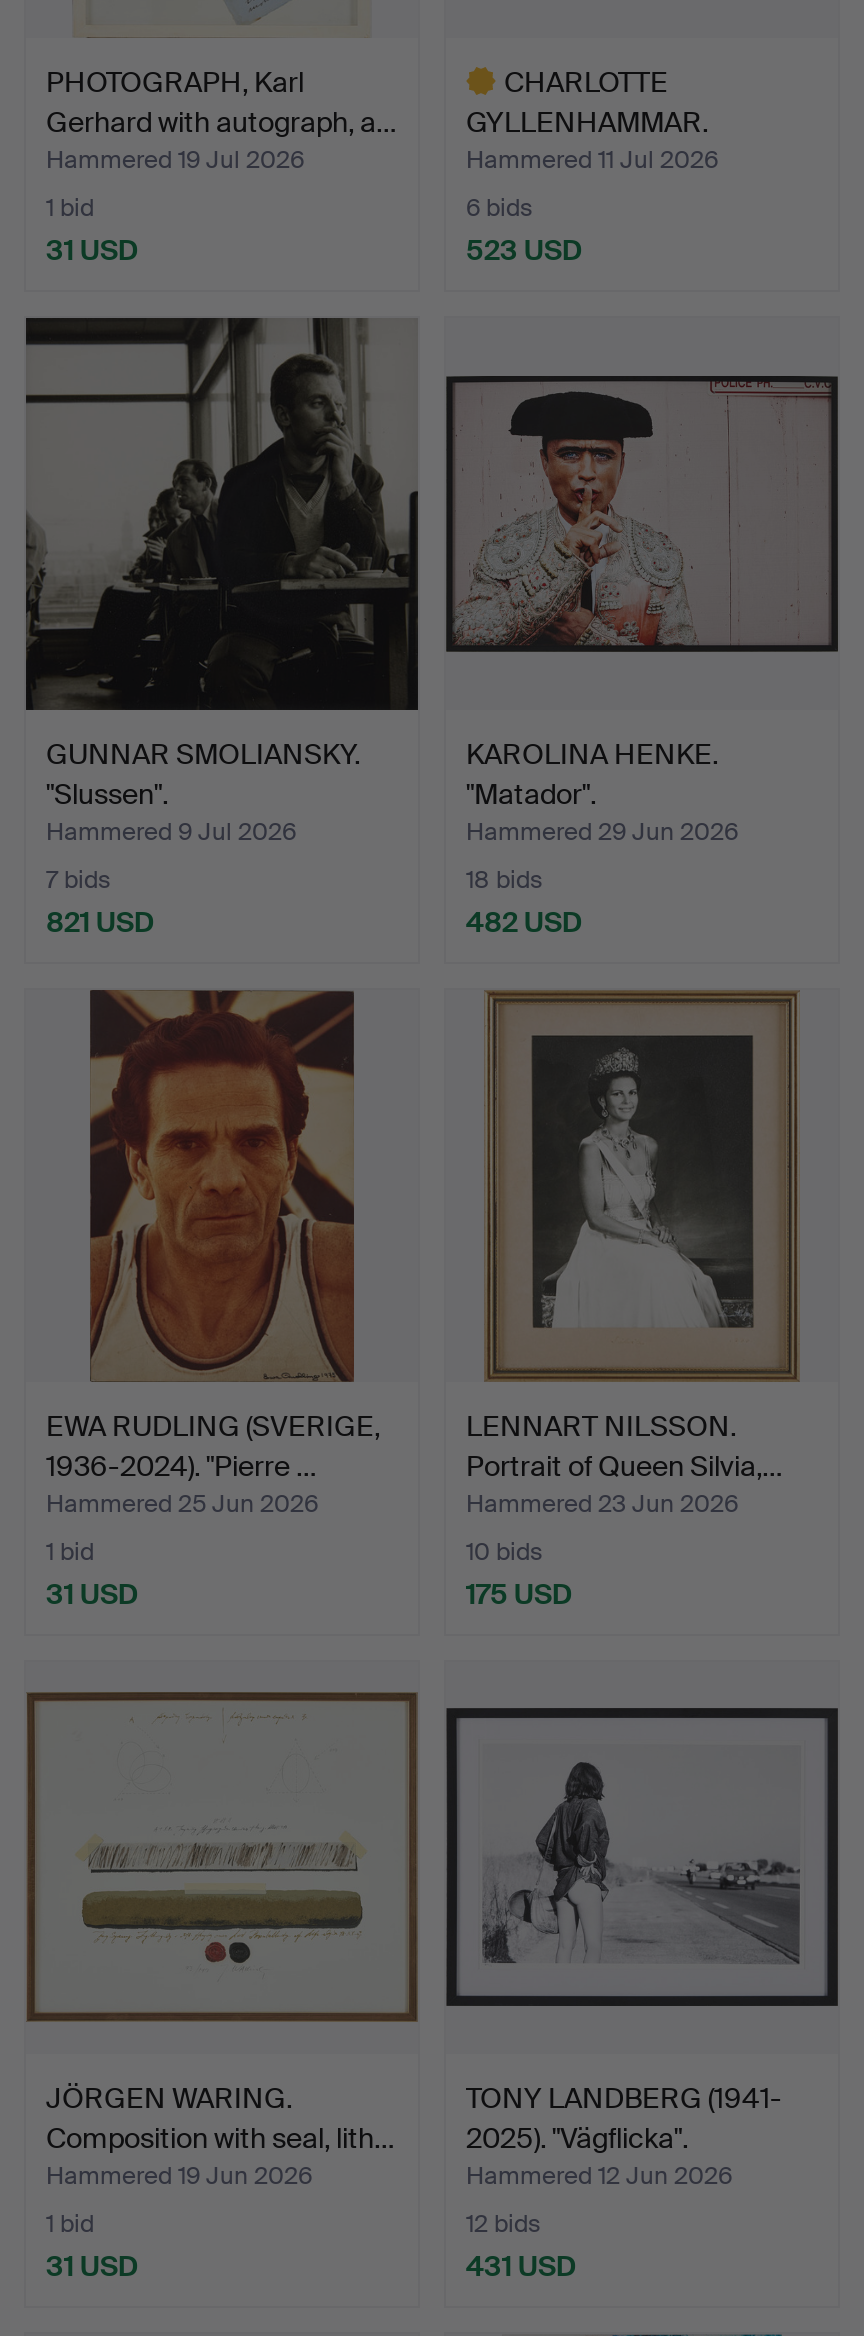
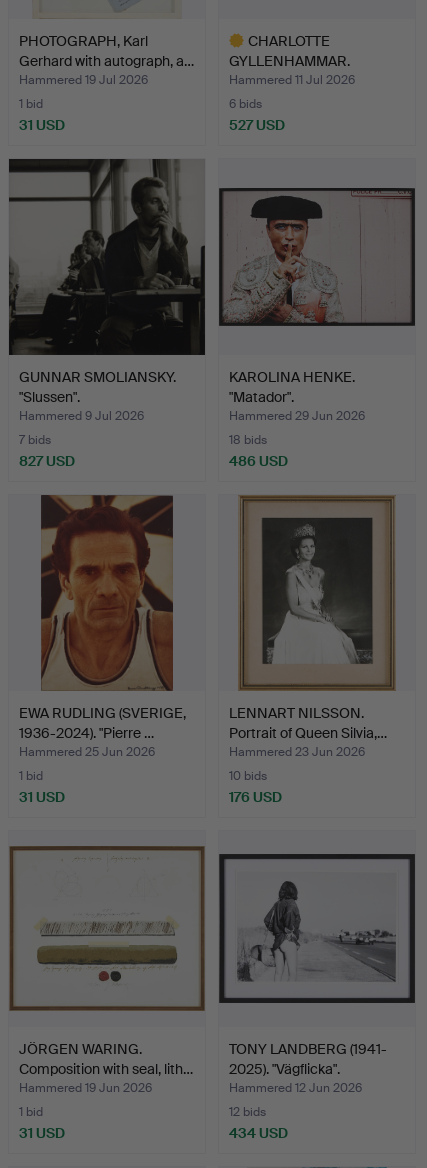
- 523 USD
+ 527 USD

- 821 USD
+ 827 USD

- 482 USD
+ 486 USD

- 175 USD
+ 176 USD

- 431 USD
+ 434 USD
